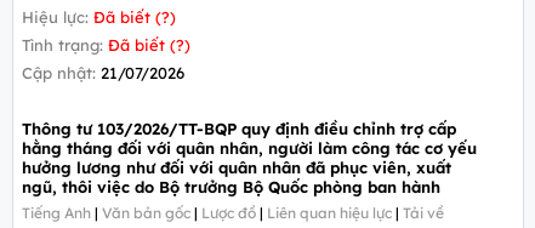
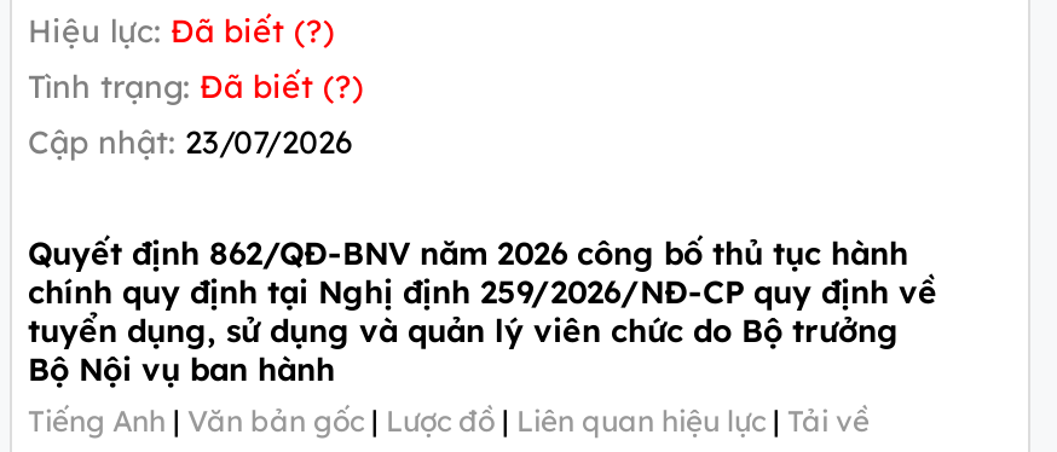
- Cập nhật: 21/07/2026
+ Cập nhật: 23/07/2026

- Thông tư 103/2026/TT-BQP quy định điều chỉnh trợ cấp
- hằng tháng đối với quân nhân, người làm công tác cơ yếu
- hưởng lương như đối với quân nhân đã phục viên, xuất
- ngũ, thôi việc do Bộ trưởng Bộ Quốc phòng ban hành
+ Quyết định 862/QĐ-BNV năm 2026 công bố thủ tục hành
+ chính quy định tại Nghị định 259/2026/NĐ-CP quy định về
+ tuyển dụng, sử dụng và quản lý viên chức do Bộ trưởng
+ Bộ Nội vụ ban hành
